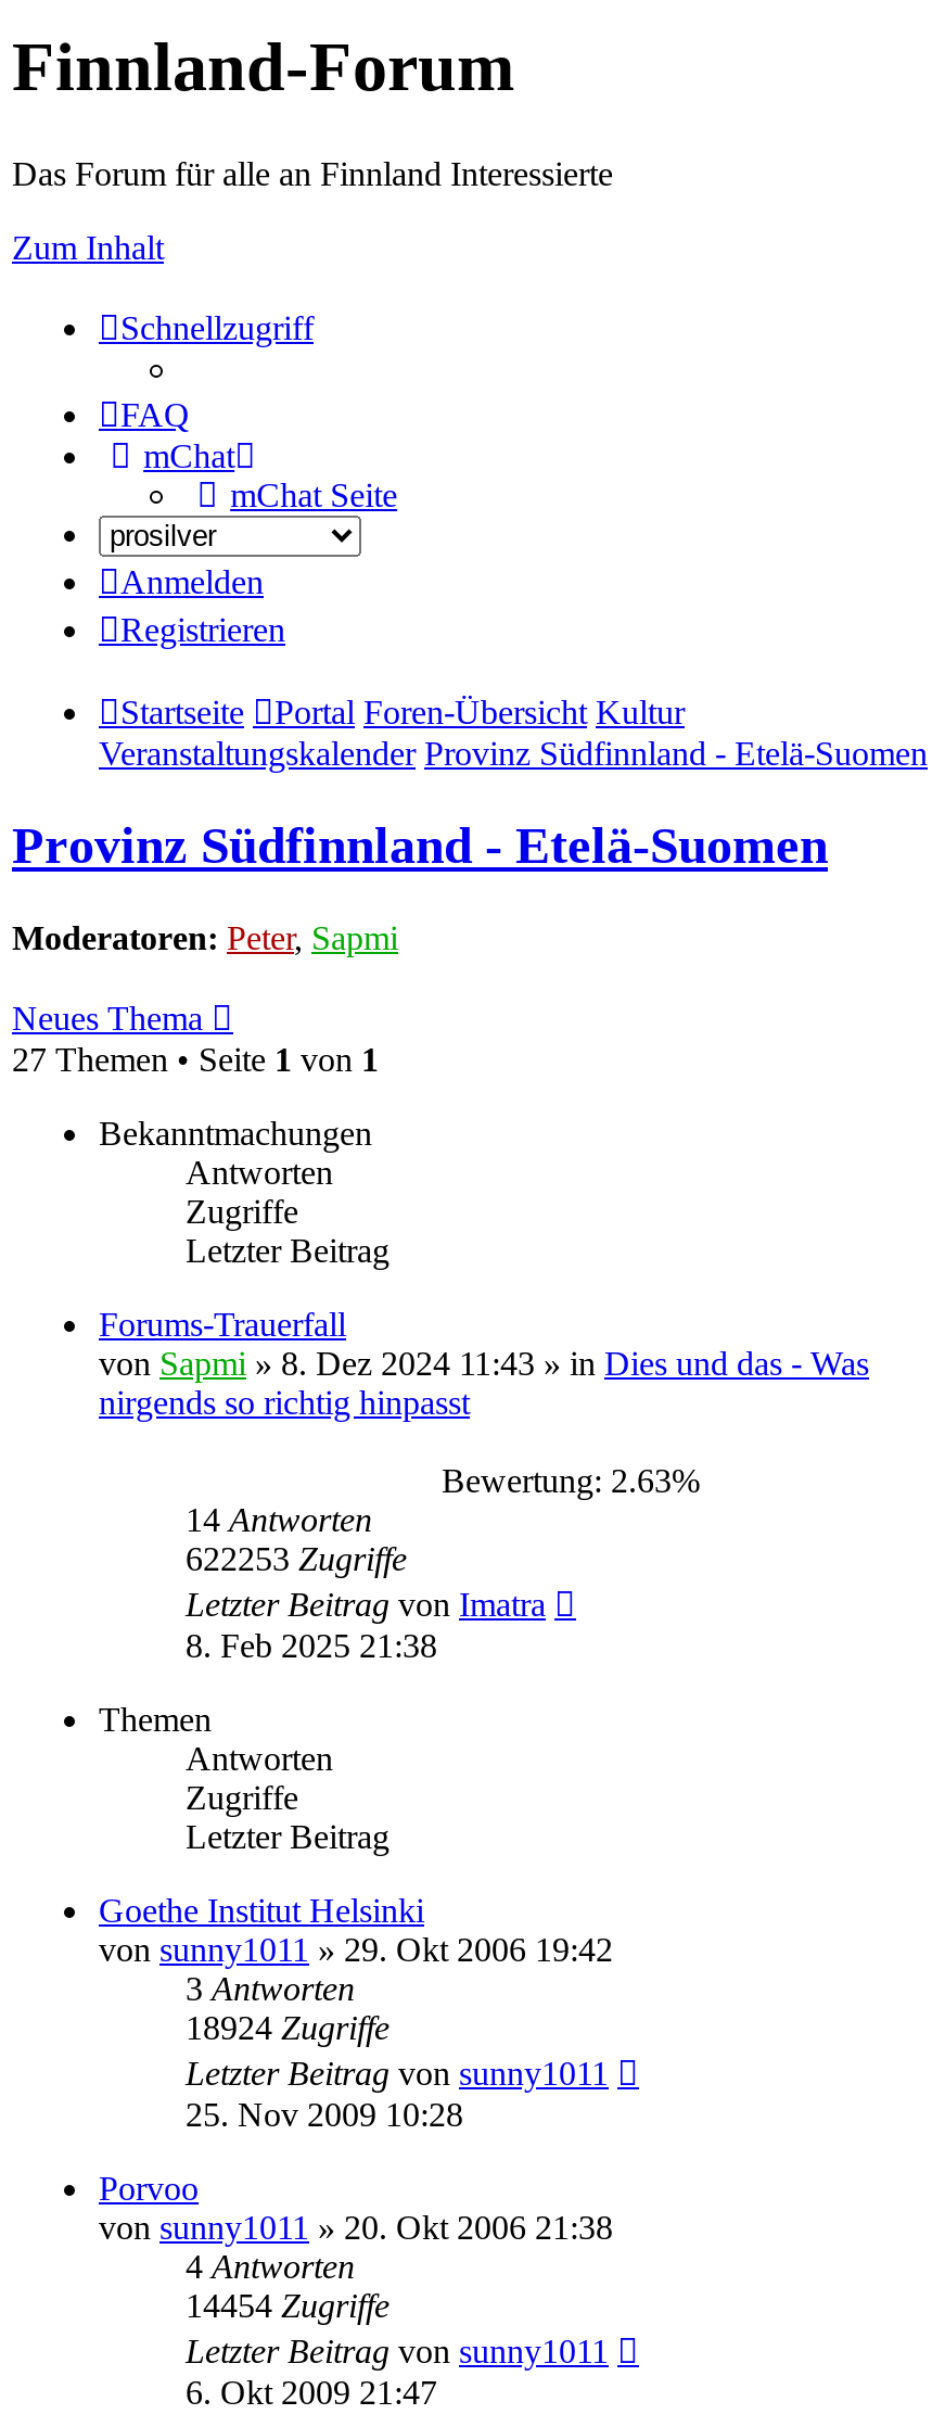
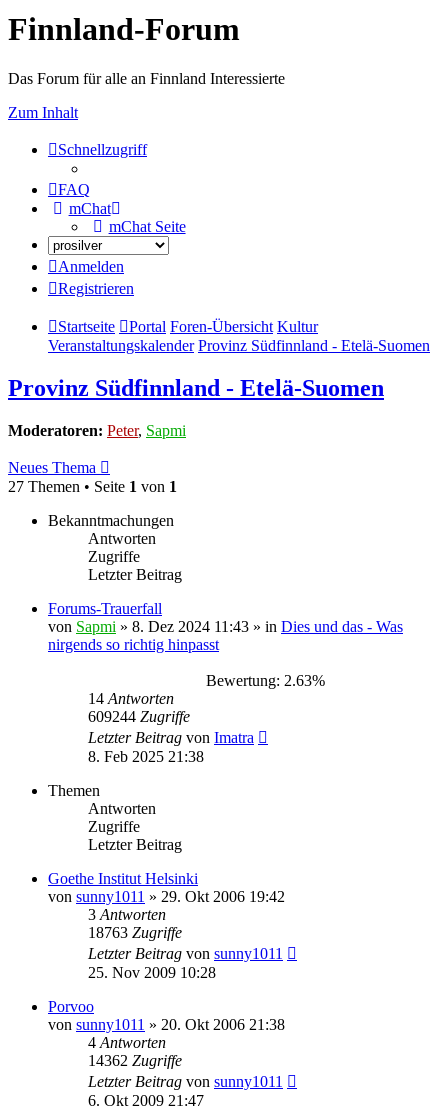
- 622253 Zugriffe
+ 609244 Zugriffe

- 18924 Zugriffe
+ 18763 Zugriffe

- 14454 Zugriffe
+ 14362 Zugriffe
